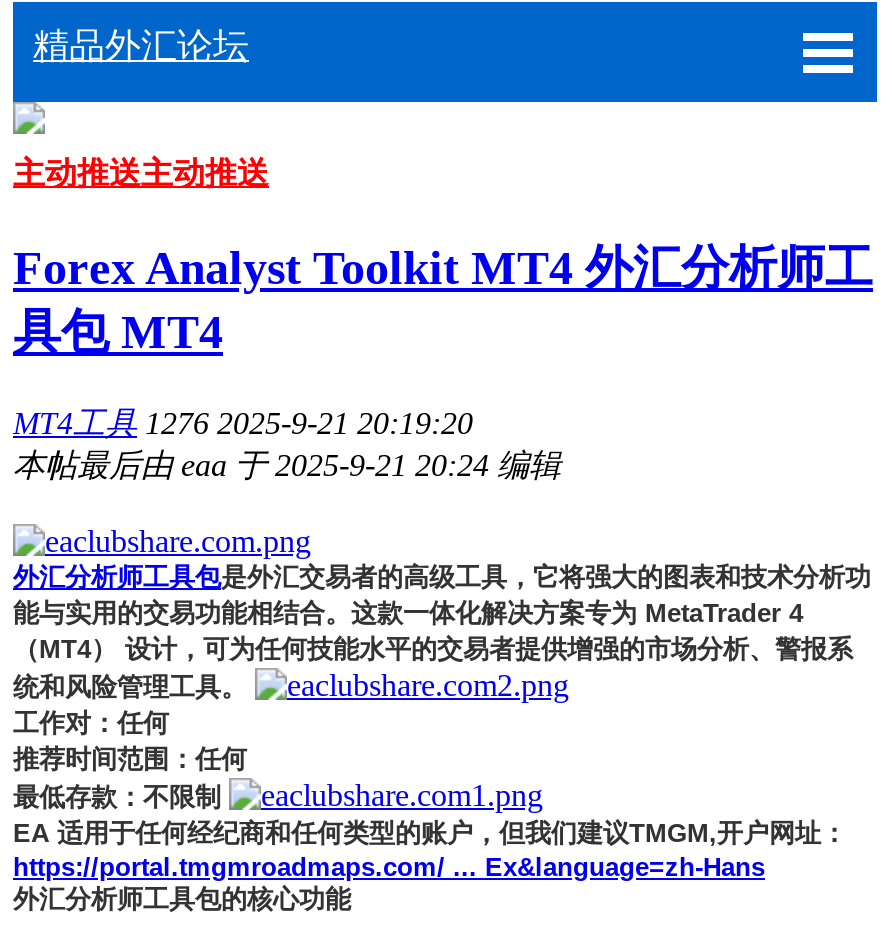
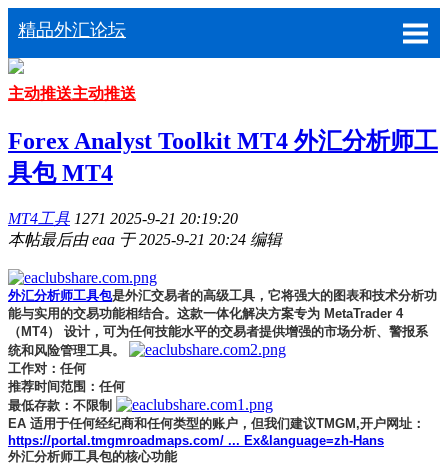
- MT4工具 1276 2025-9-21 20:19:20
+ MT4工具 1271 2025-9-21 20:19:20
